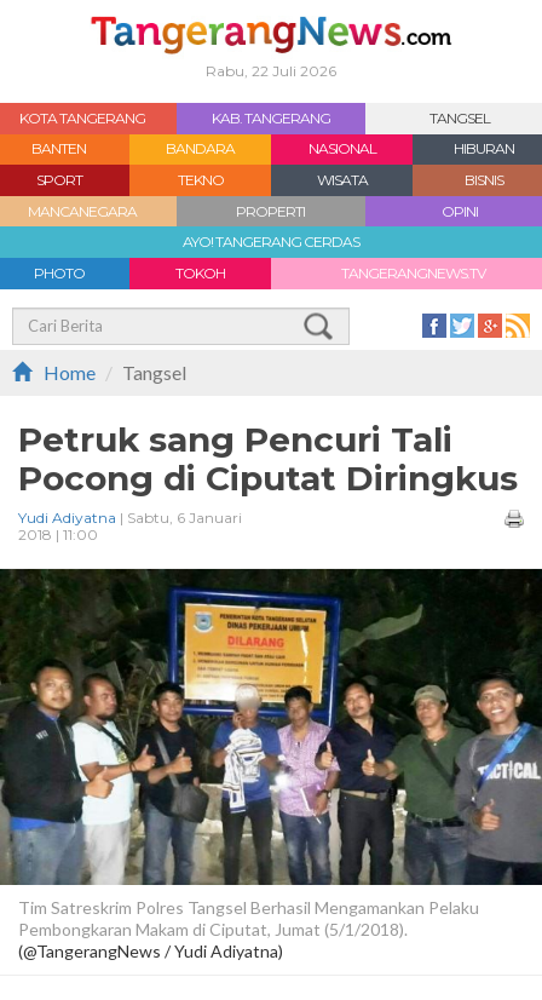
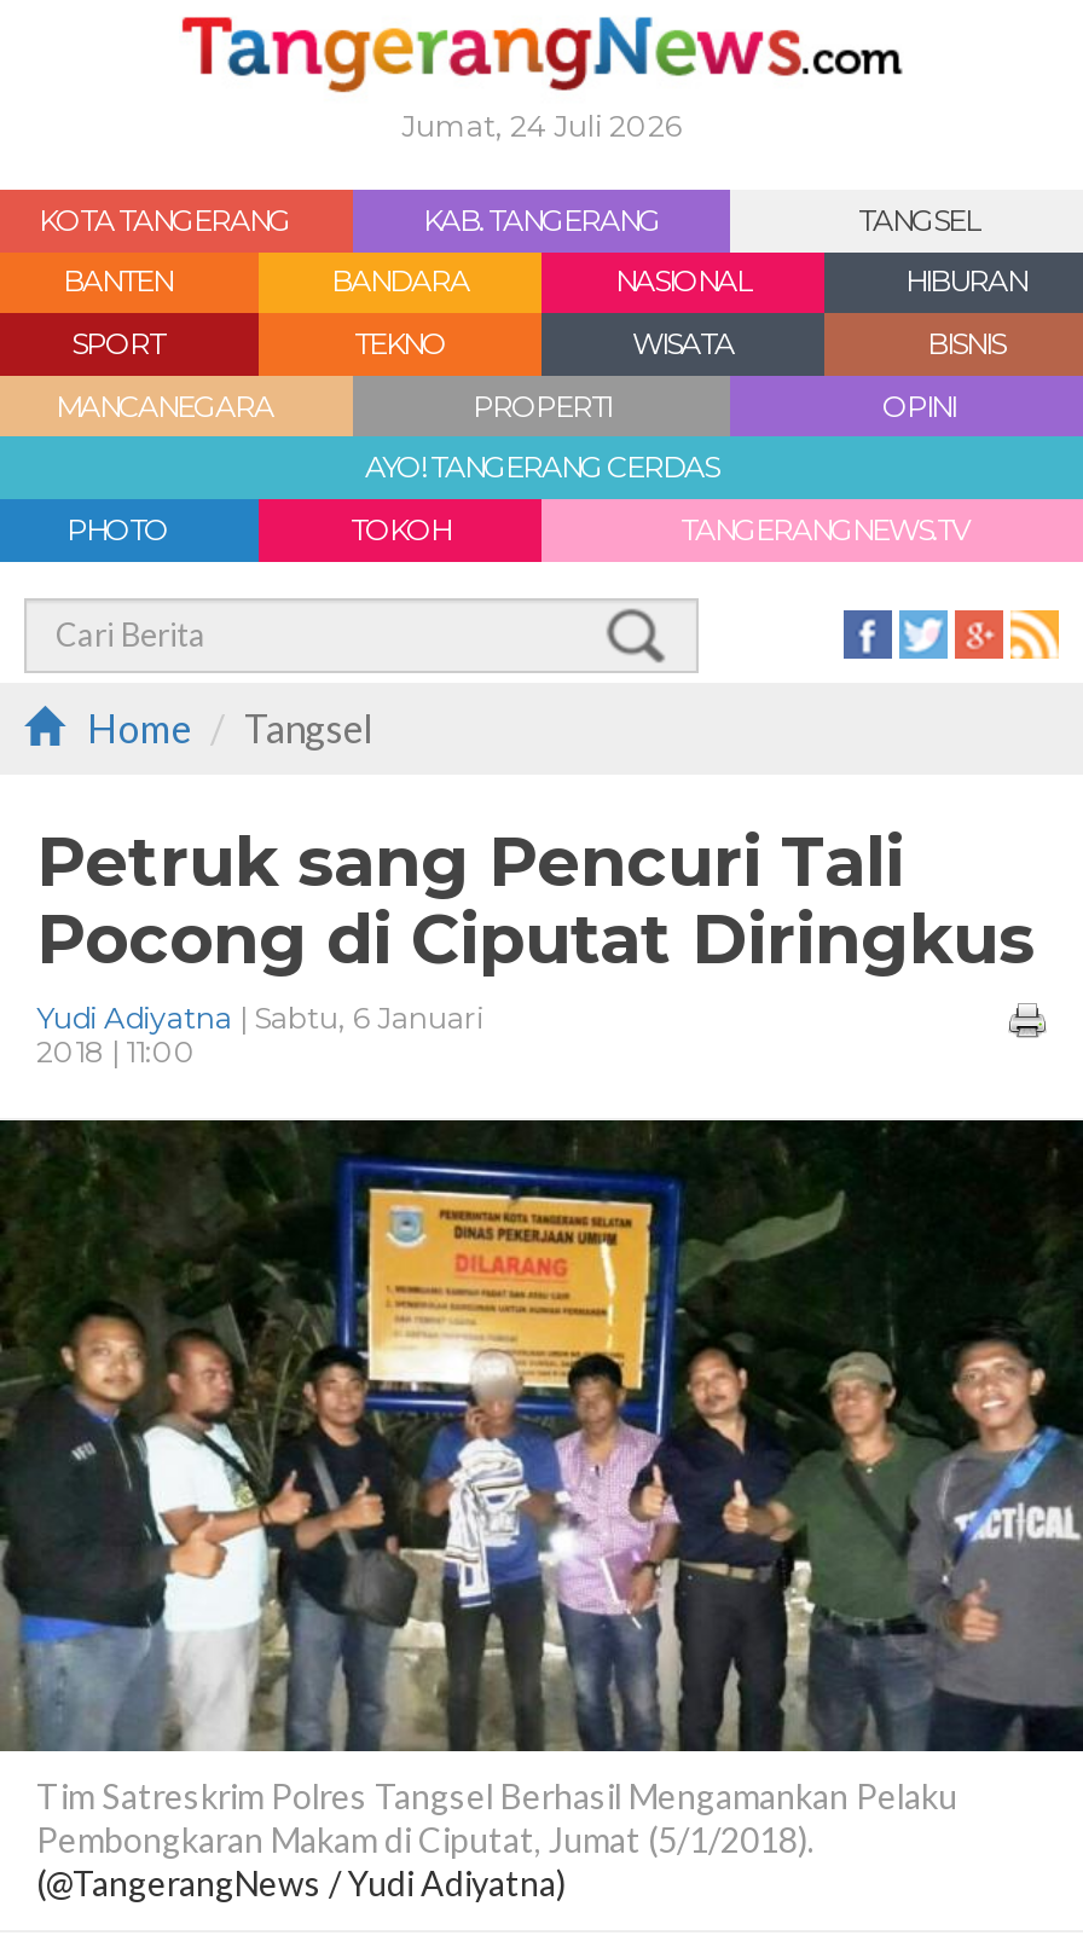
- Rabu, 22 Juli 2026
+ Jumat, 24 Juli 2026
